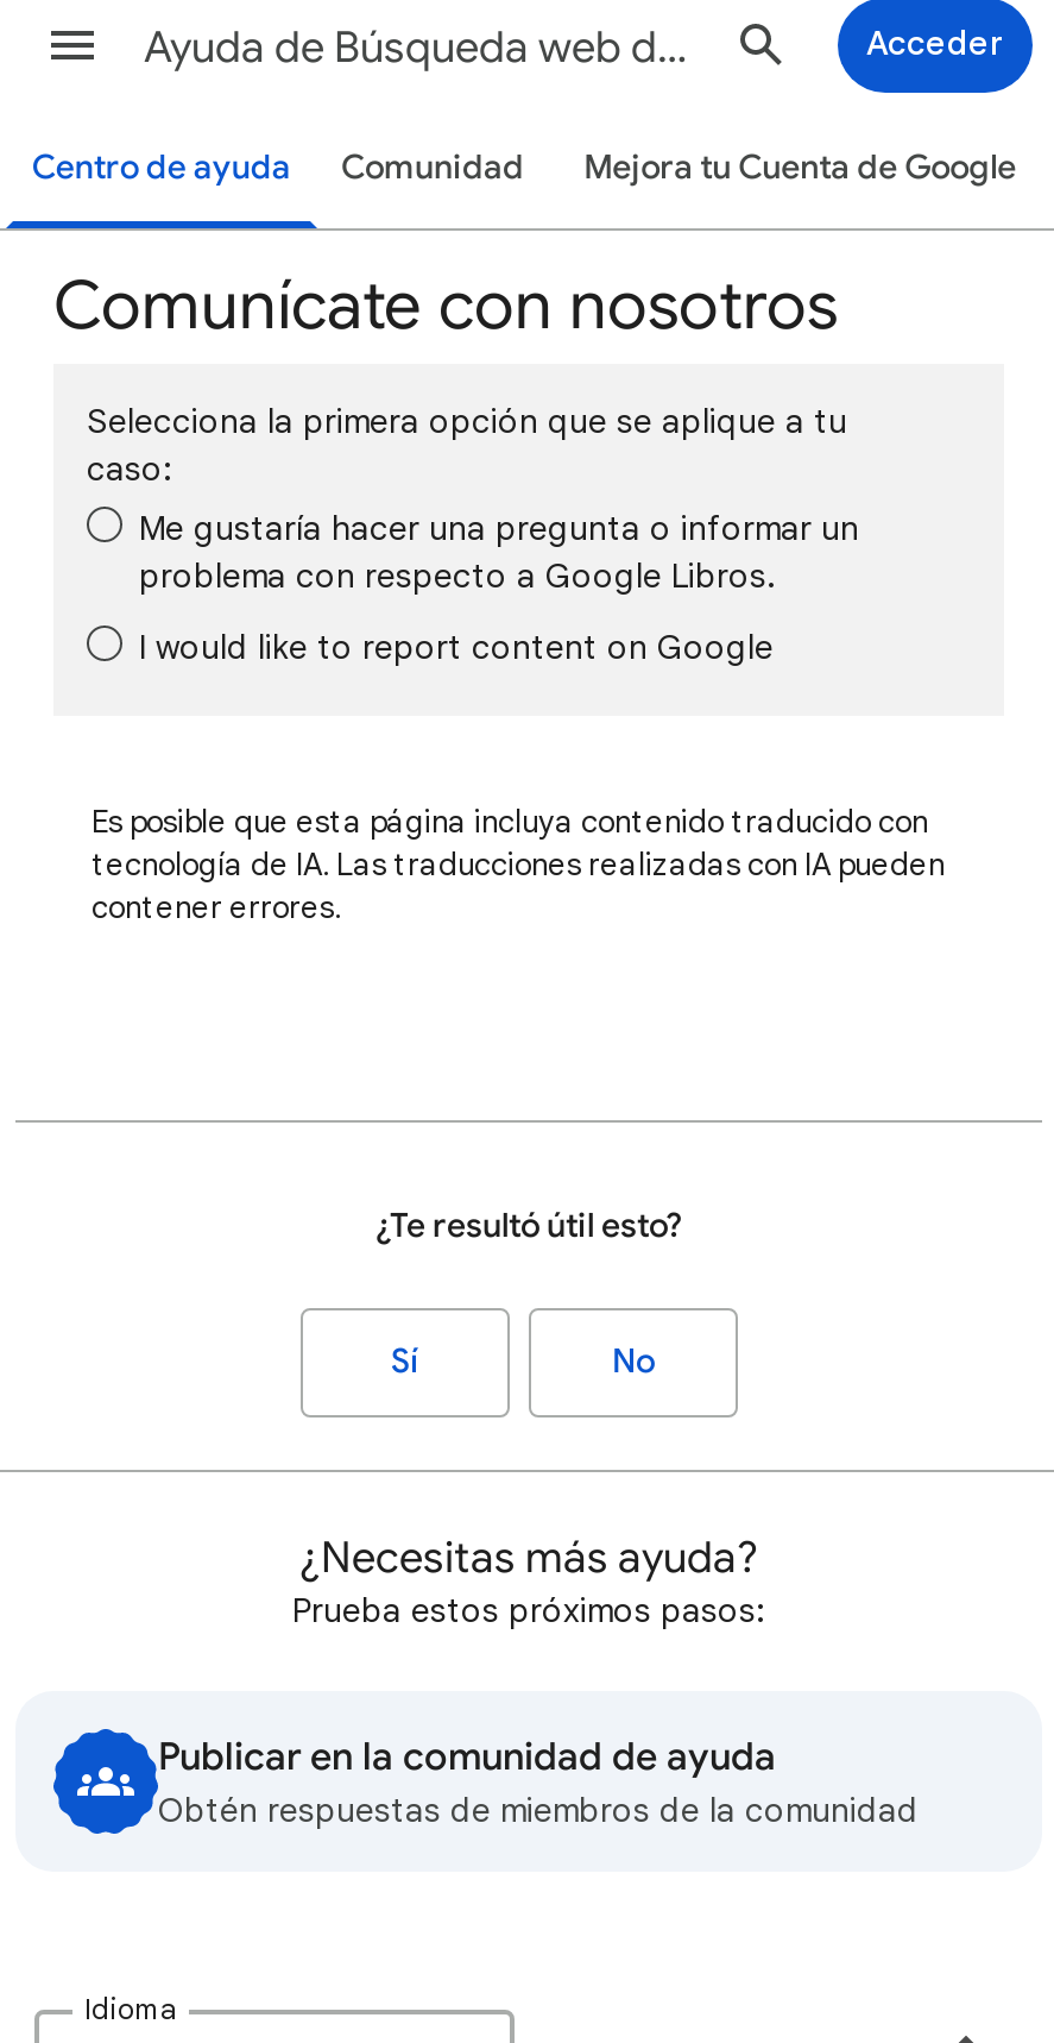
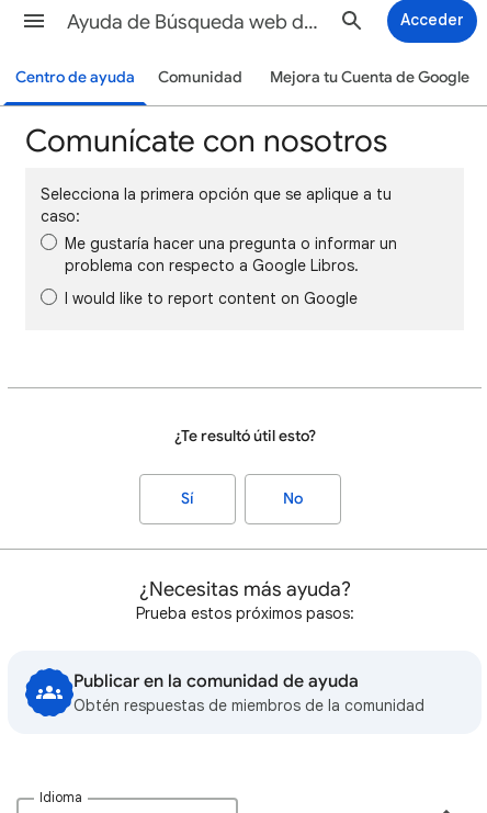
- Es posible que esta página incluya contenido traducido con
- tecnología de IA. Las traducciones realizadas con IA pueden
- contener errores.
